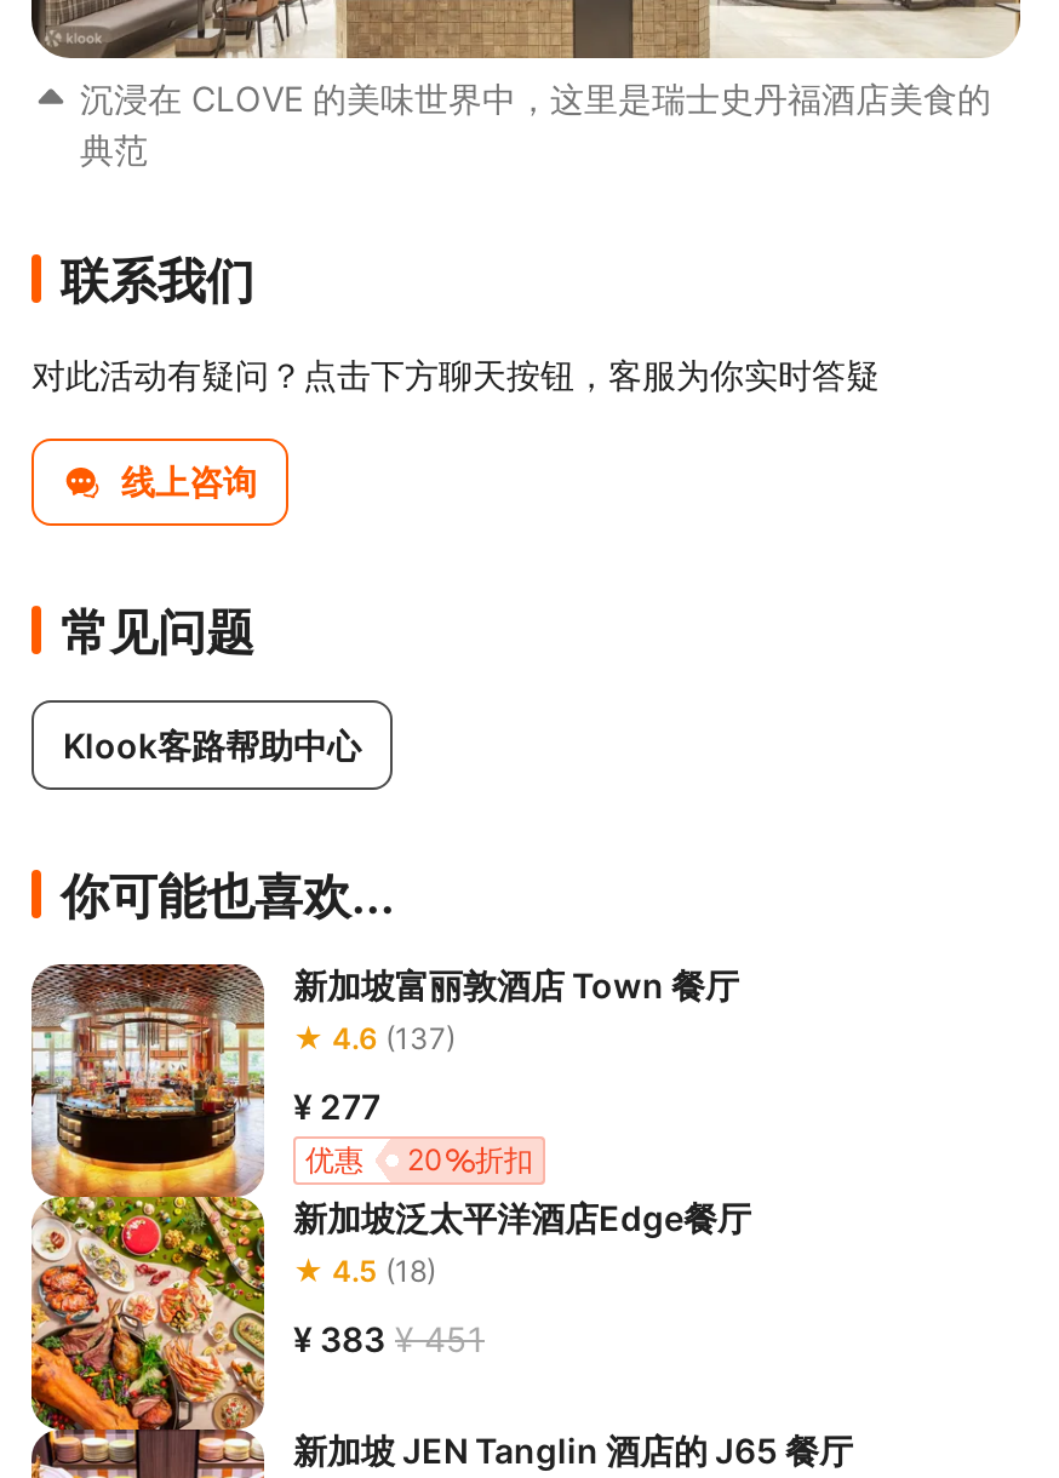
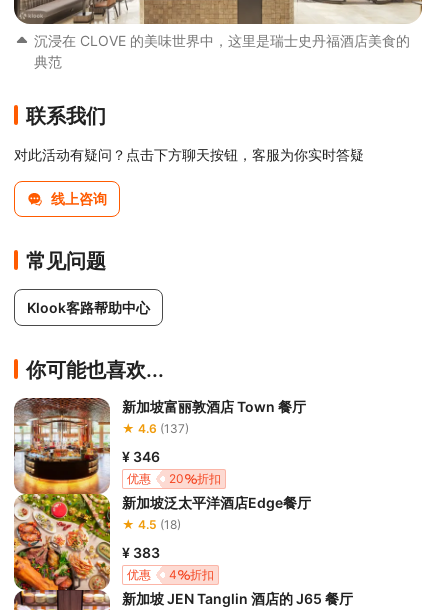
- ¥ 277
+ ¥ 346

- ¥ 383 ¥ 451
+ ¥ 383
+ 4
+ 折扣
+ 优惠
